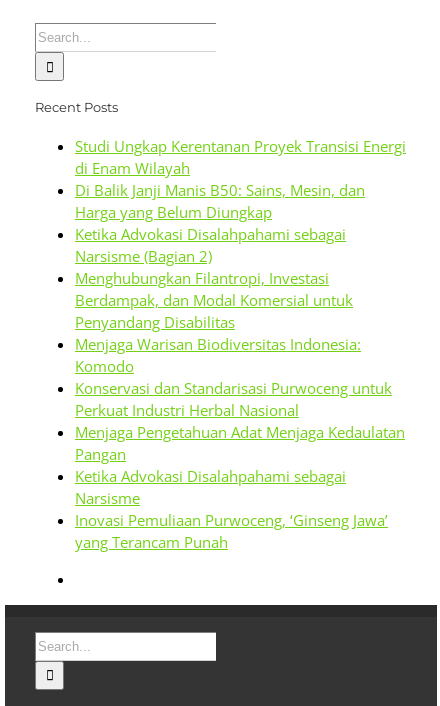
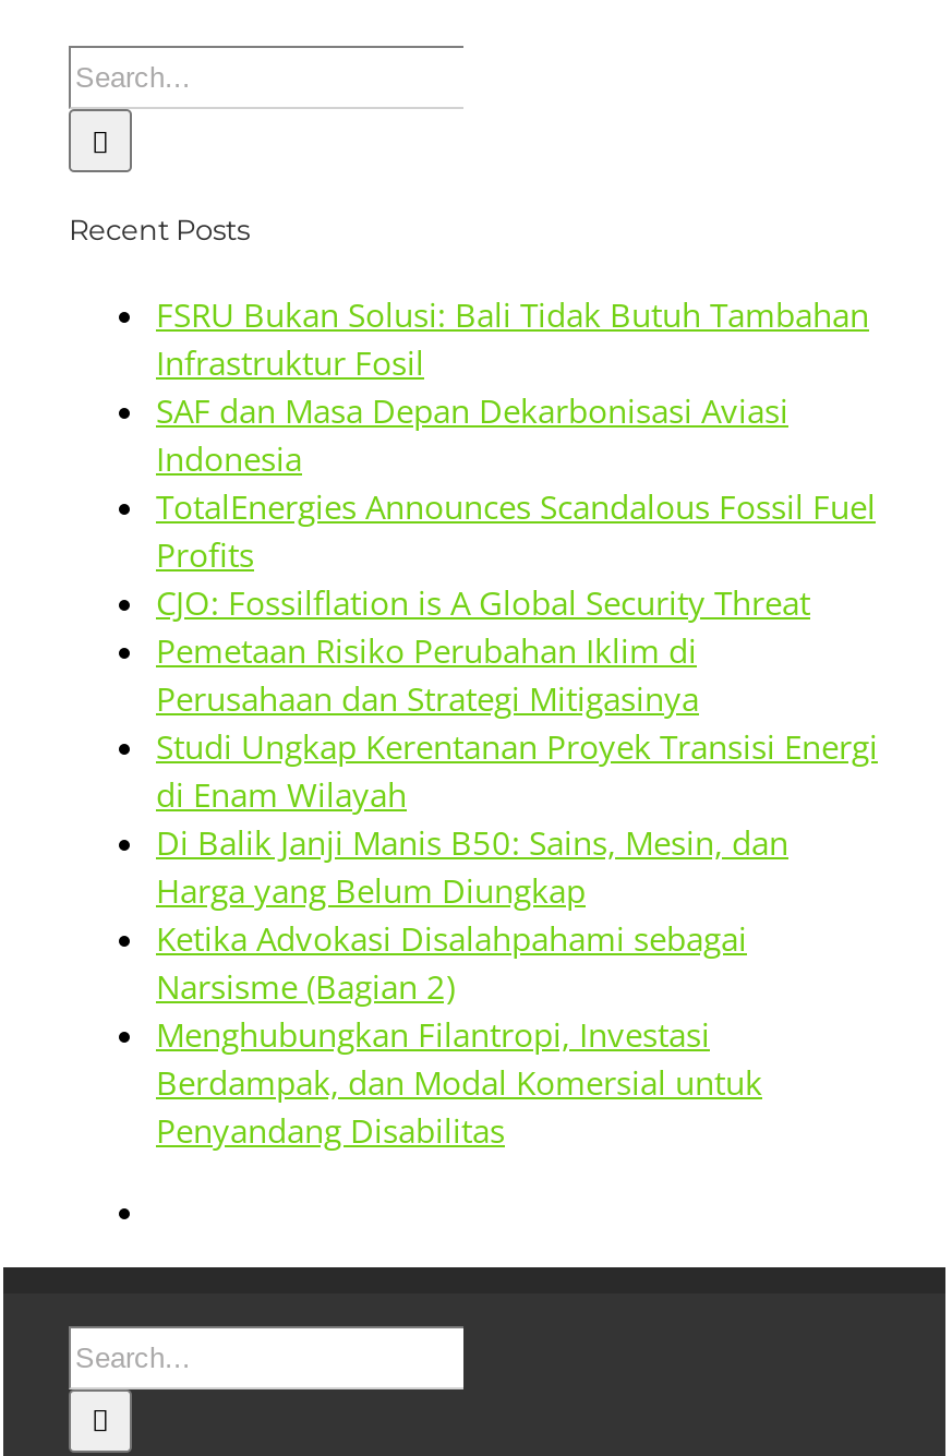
+ FSRU Bukan Solusi: Bali Tidak Butuh Tambahan
+ Infrastruktur Fosil
+ SAF dan Masa Depan Dekarbonisasi Aviasi
+ Indonesia
+ TotalEnergies Announces Scandalous Fossil Fuel
+ Profits
+ CJO: Fossilflation is A Global Security Threat
+ Pemetaan Risiko Perubahan Iklim di
+ Perusahaan dan Strategi Mitigasinya

moved down: Studi Ungkap Kerentanan Proyek Transisi Energi | di Enam Wilayah | Di Balik Janji Manis B50: Sains, Mesin, dan | ... | Berdampak, dan Modal Komersial untuk | Penyandang Disabilitas

- Menjaga Warisan Biodiversitas Indonesia:
- Komodo
- Konservasi dan Standarisasi Purwoceng untuk
- Perkuat Industri Herbal Nasional
- Menjaga Pengetahuan Adat Menjaga Kedaulatan
- Pangan
- Ketika Advokasi Disalahpahami sebagai
- Narsisme
- Inovasi Pemuliaan Purwoceng, ‘Ginseng Jawa’
- yang Terancam Punah
